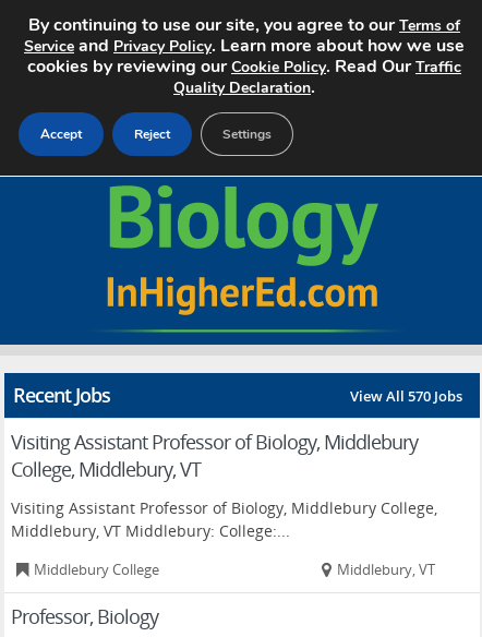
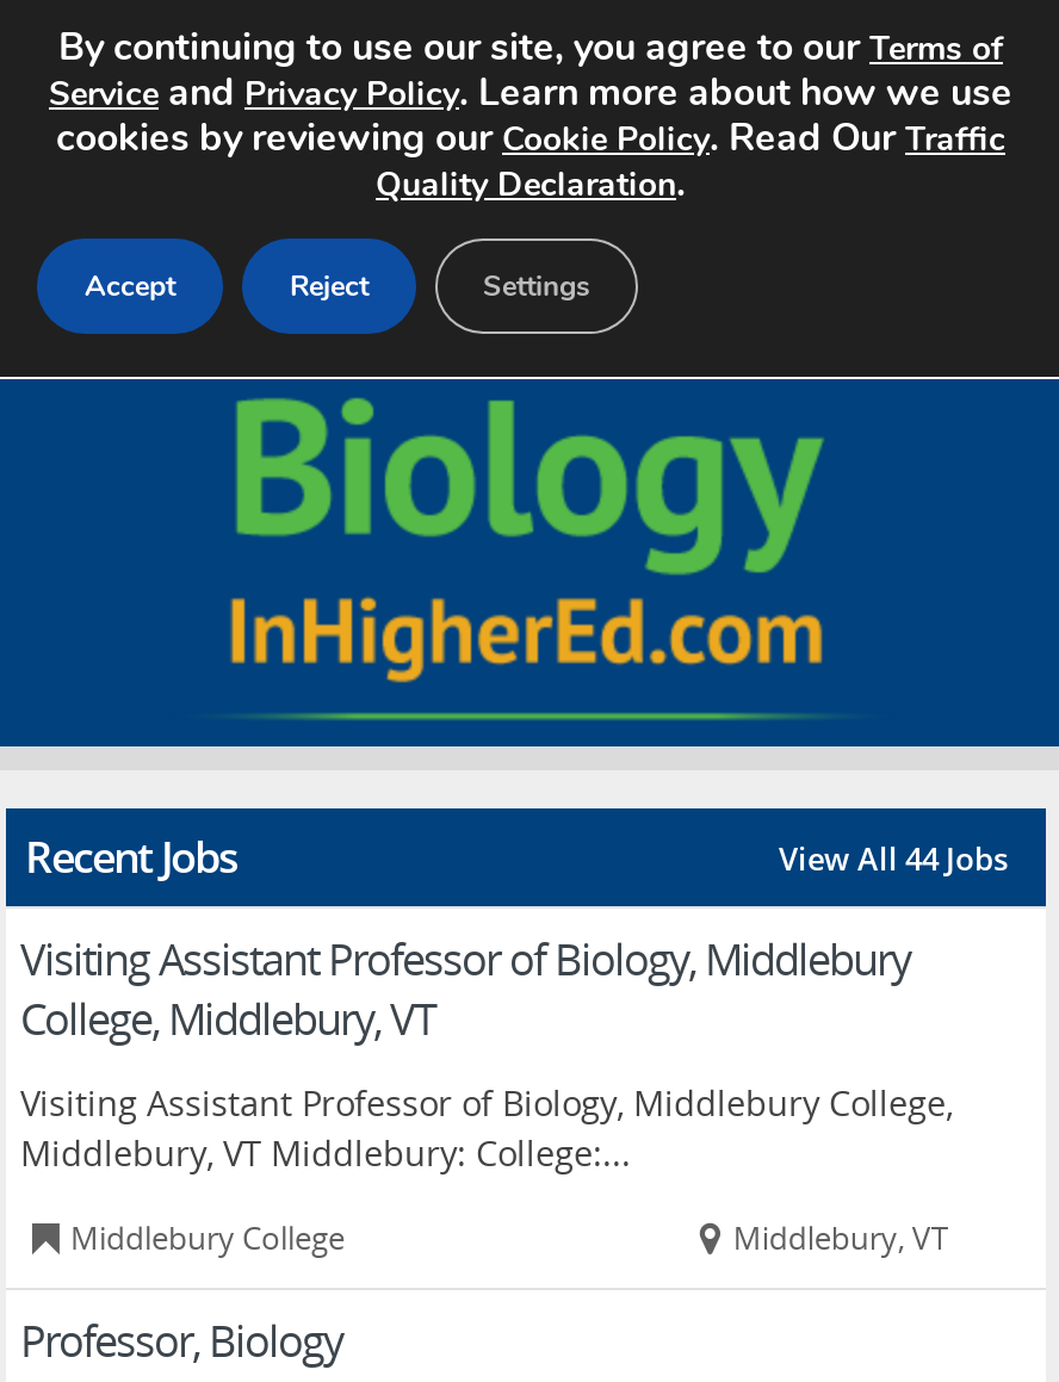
- View All 570 Jobs
+ View All 44 Jobs
